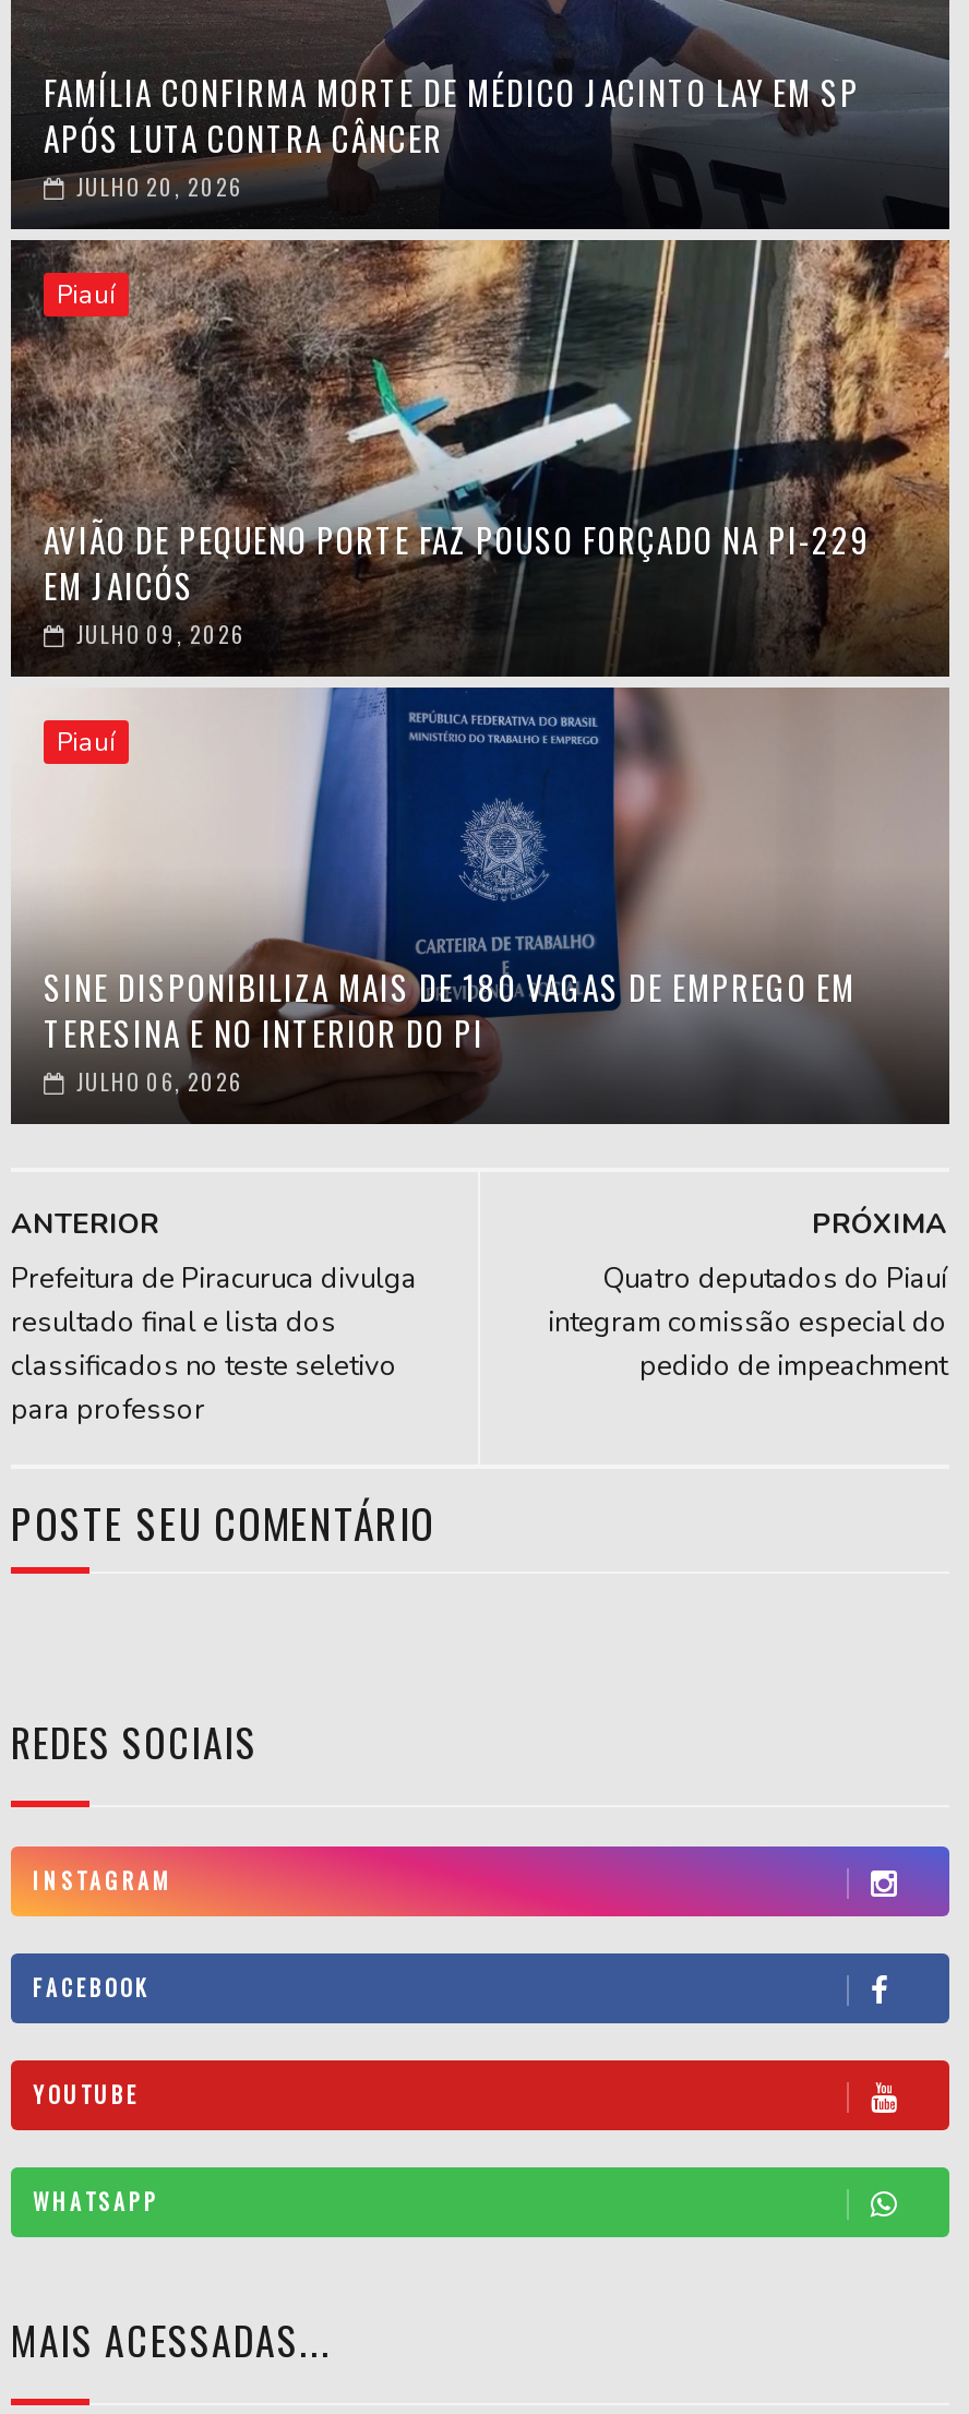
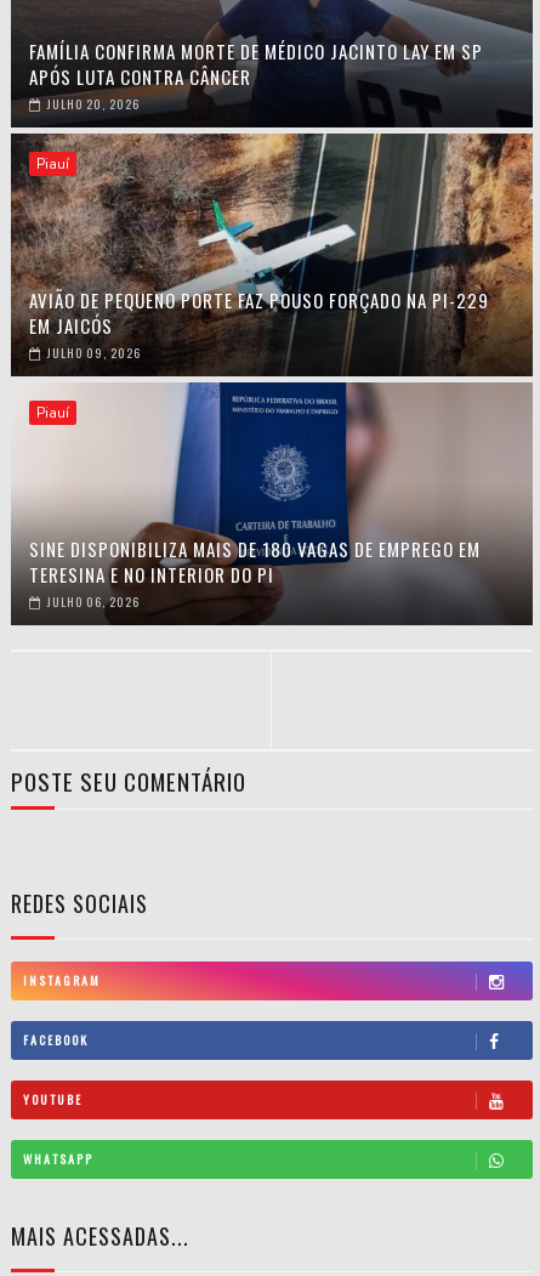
- ANTERIOR
- Prefeitura de Piracuruca divulga
- resultado final e lista dos
- classificados no teste seletivo
- para professor

- PRÓXIMA
- Quatro deputados do Piauí
- integram comissão especial do
- pedido de impeachment
